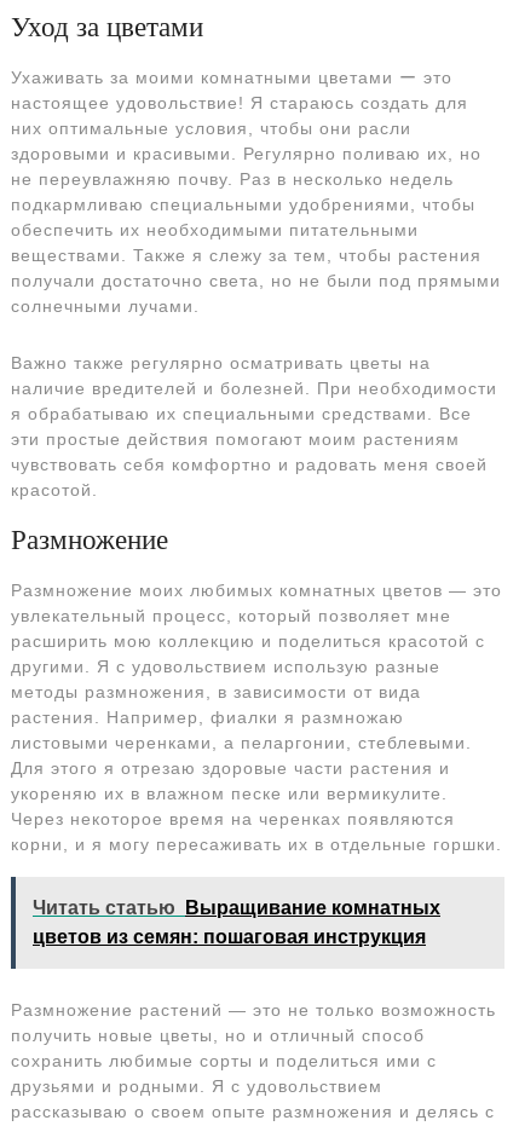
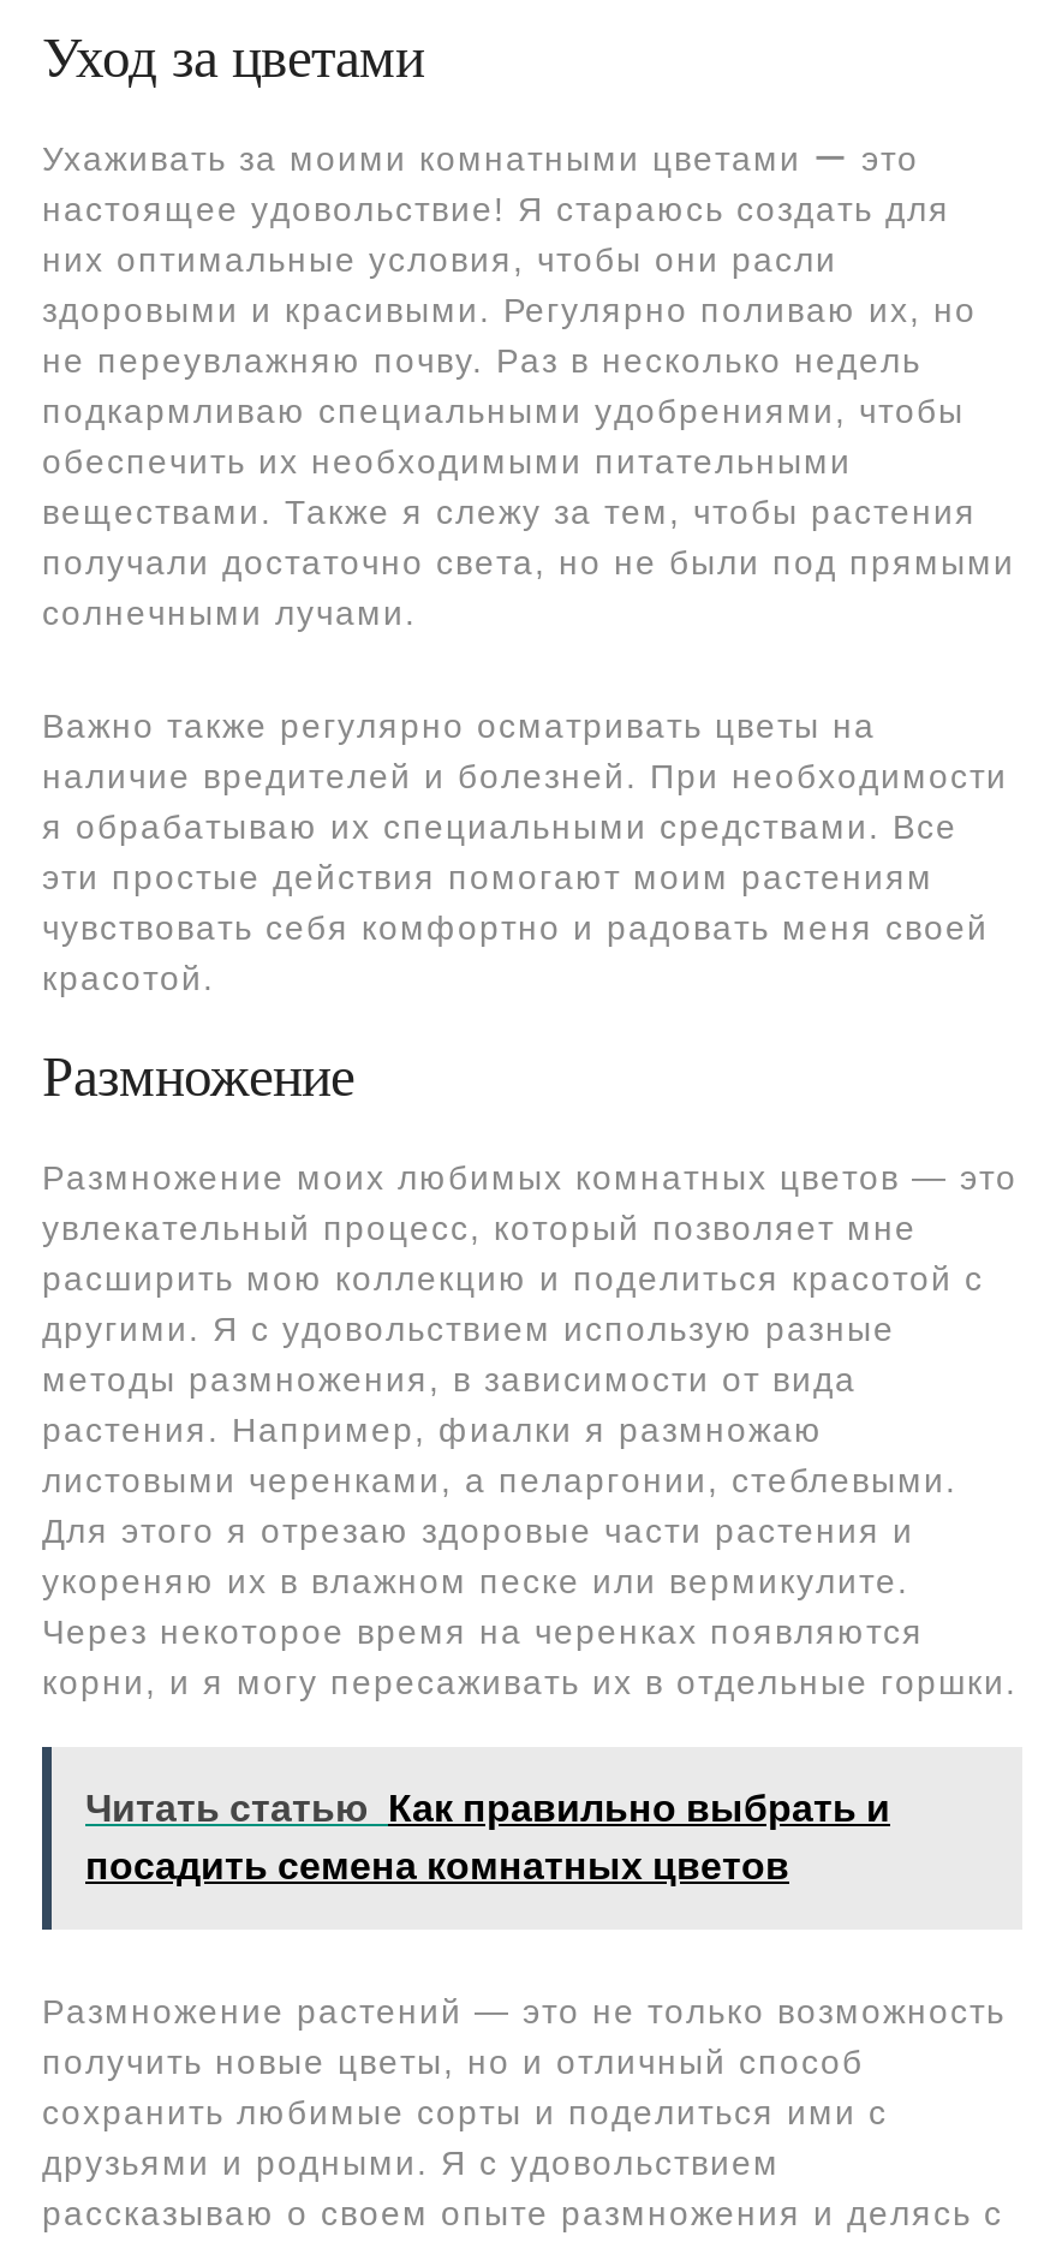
- Читать статью Выращивание комнатных
- цветов из семян: пошаговая инструкция
+ Читать статью Как правильно выбрать и
+ посадить семена комнатных цветов
